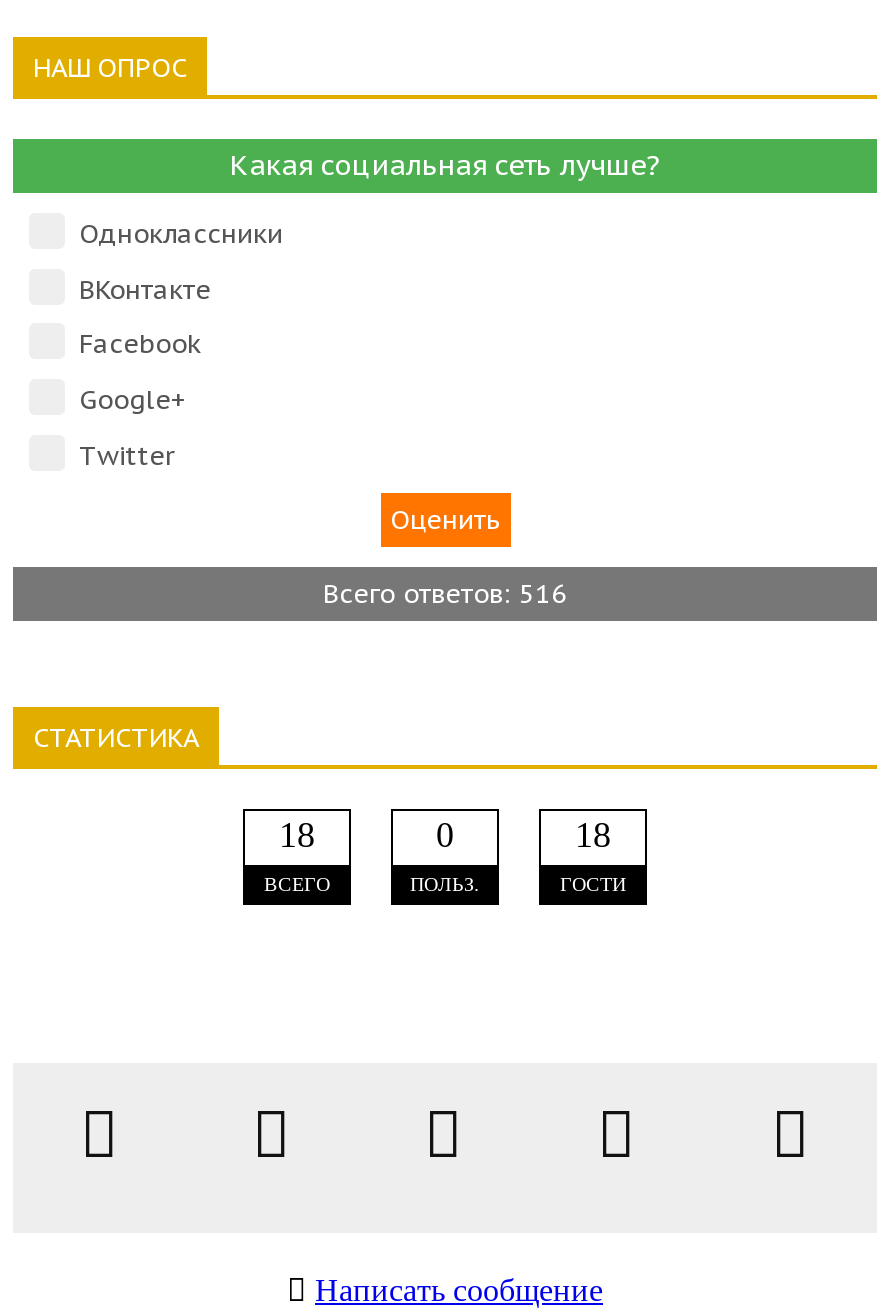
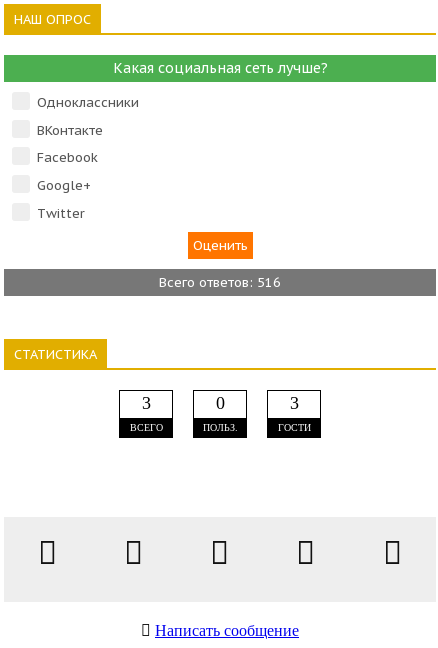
- 18
+ 3

- 18
+ 3
